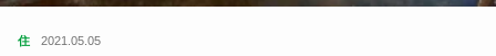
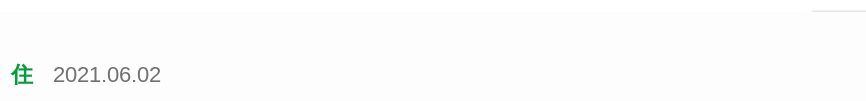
- 住 2021.05.05
+ 住 2021.06.02
